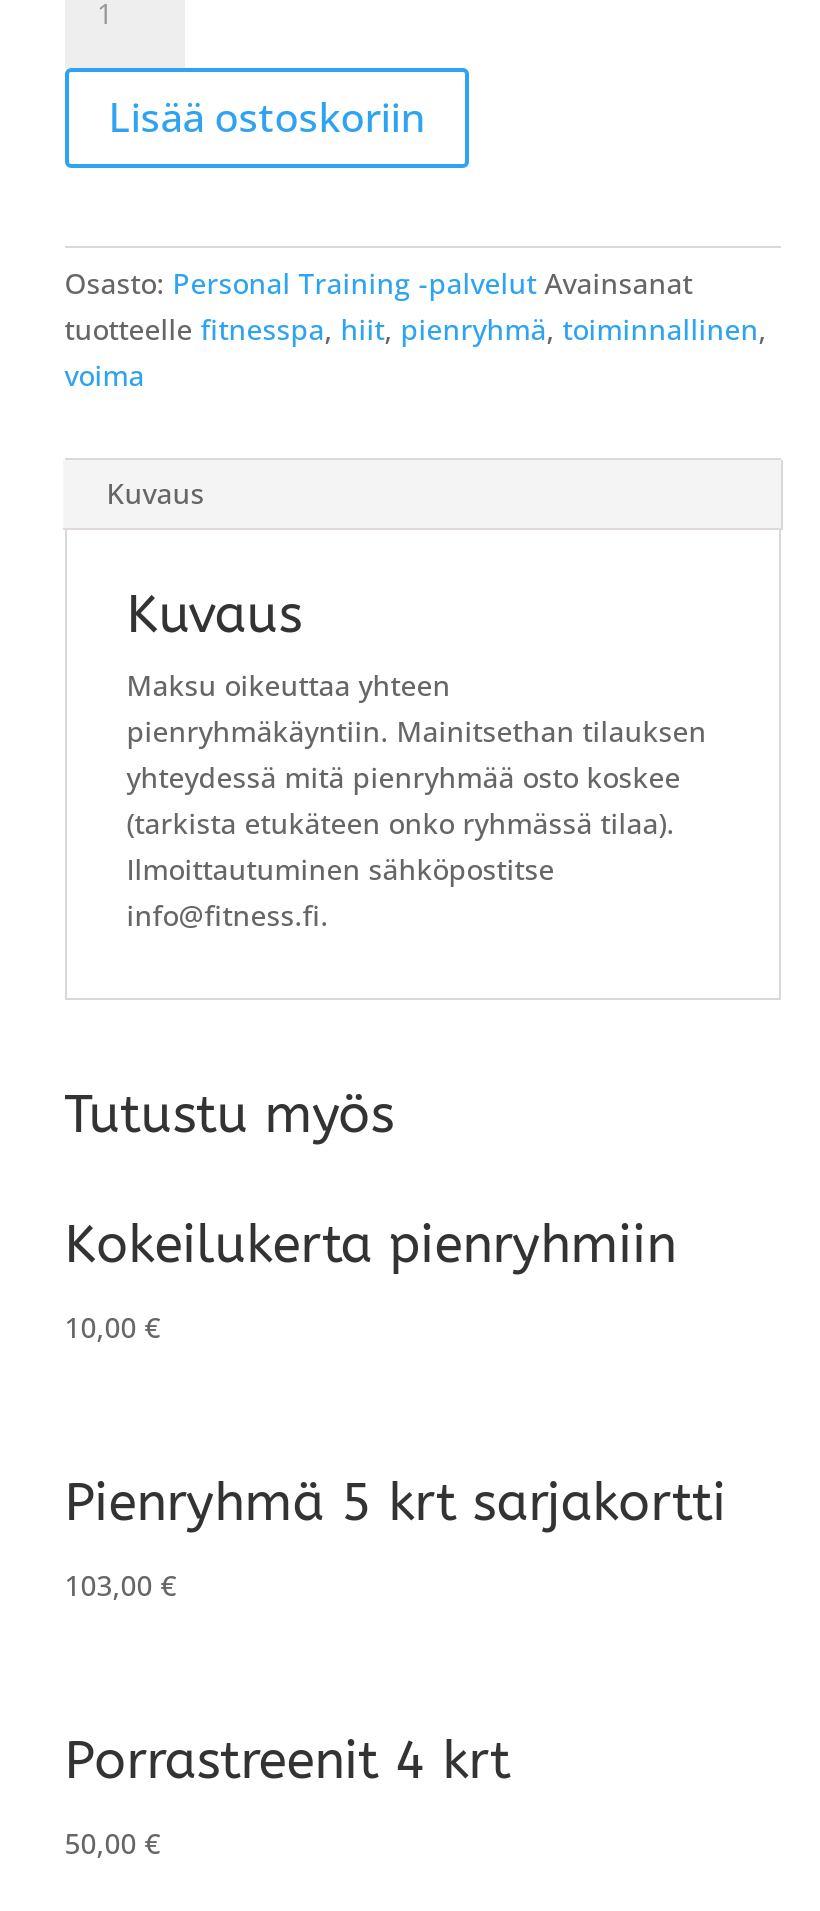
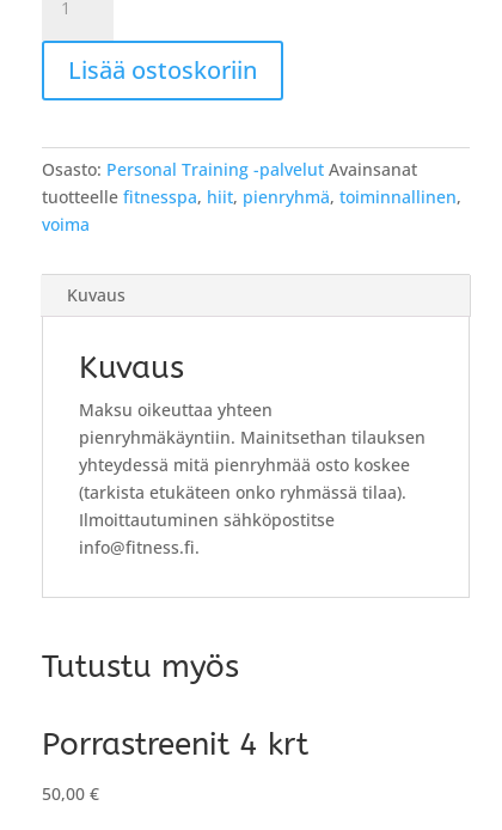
- Kokeilukerta pienryhmiin
- 10,00 €
- Pienryhmä 5 krt sarjakortti
- 103,00 €
